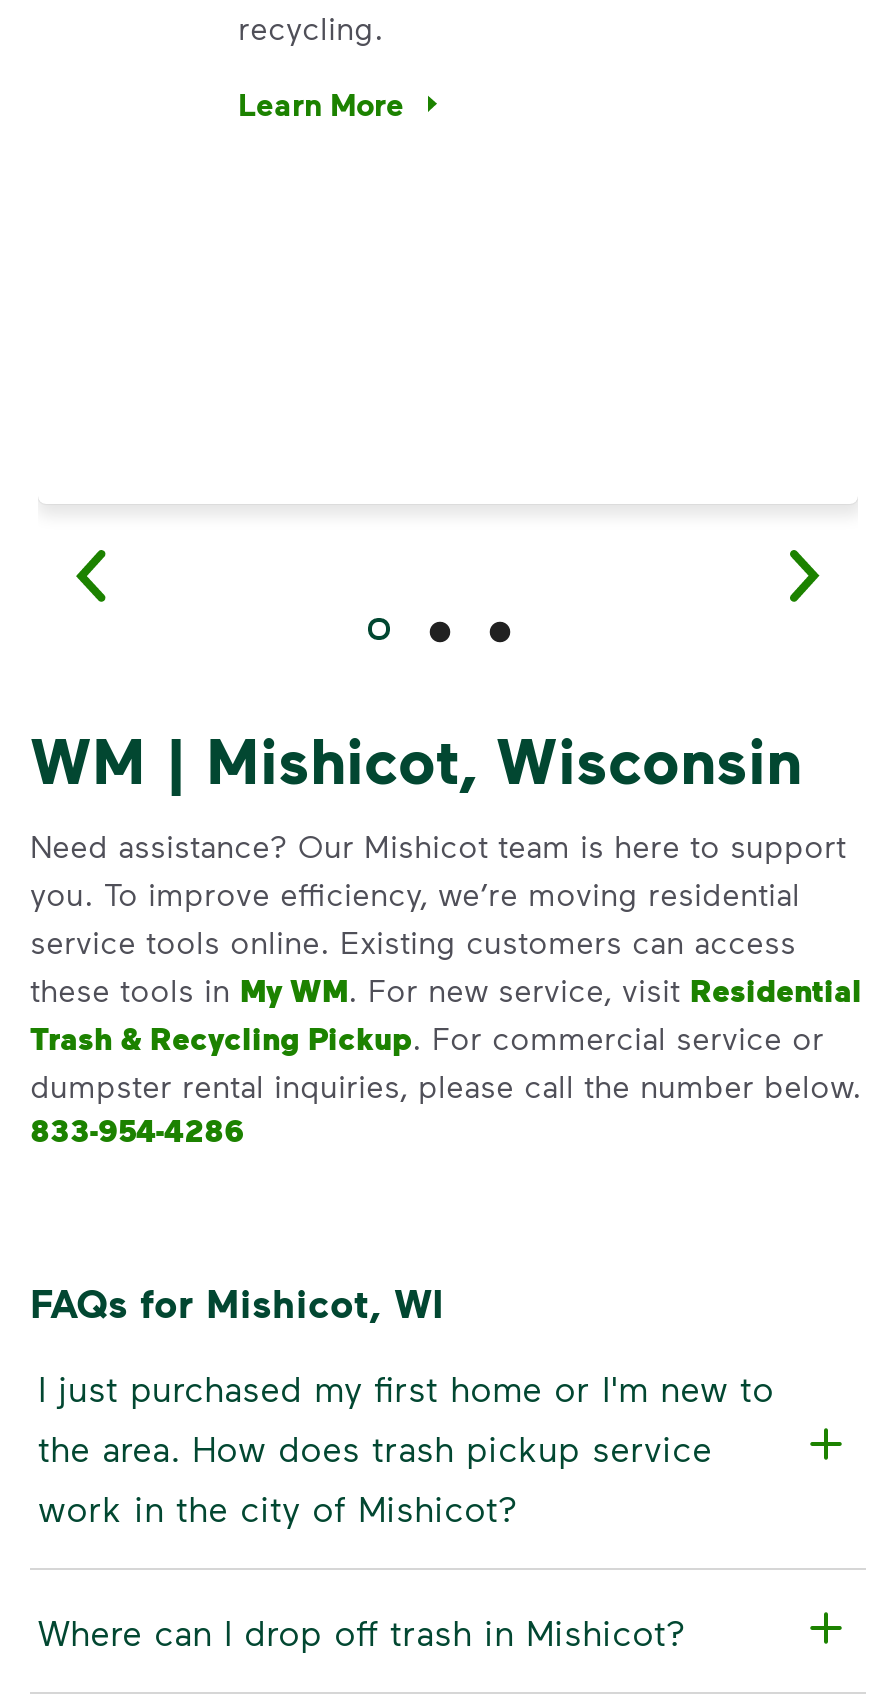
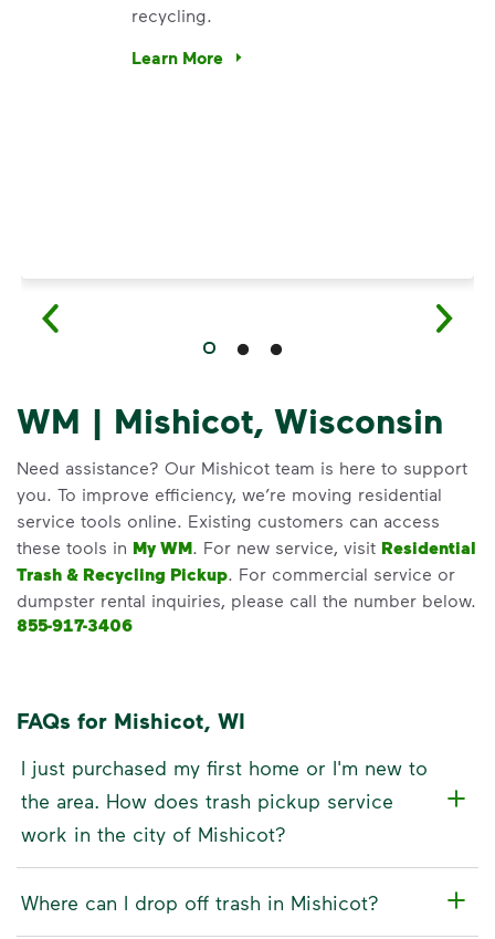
- 833-954-4286
+ 855-917-3406
